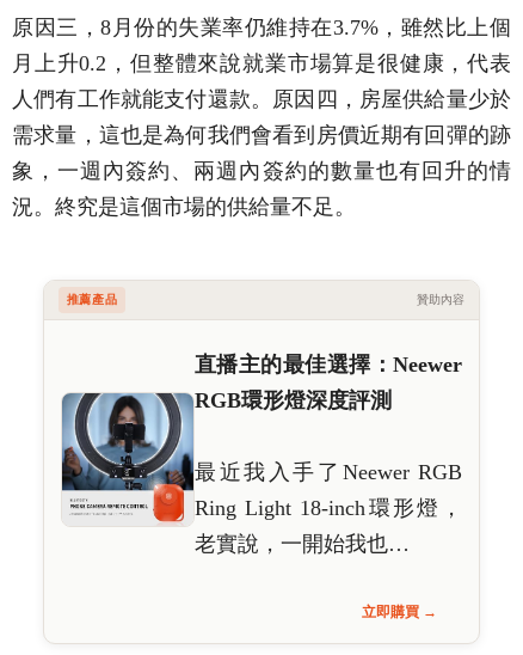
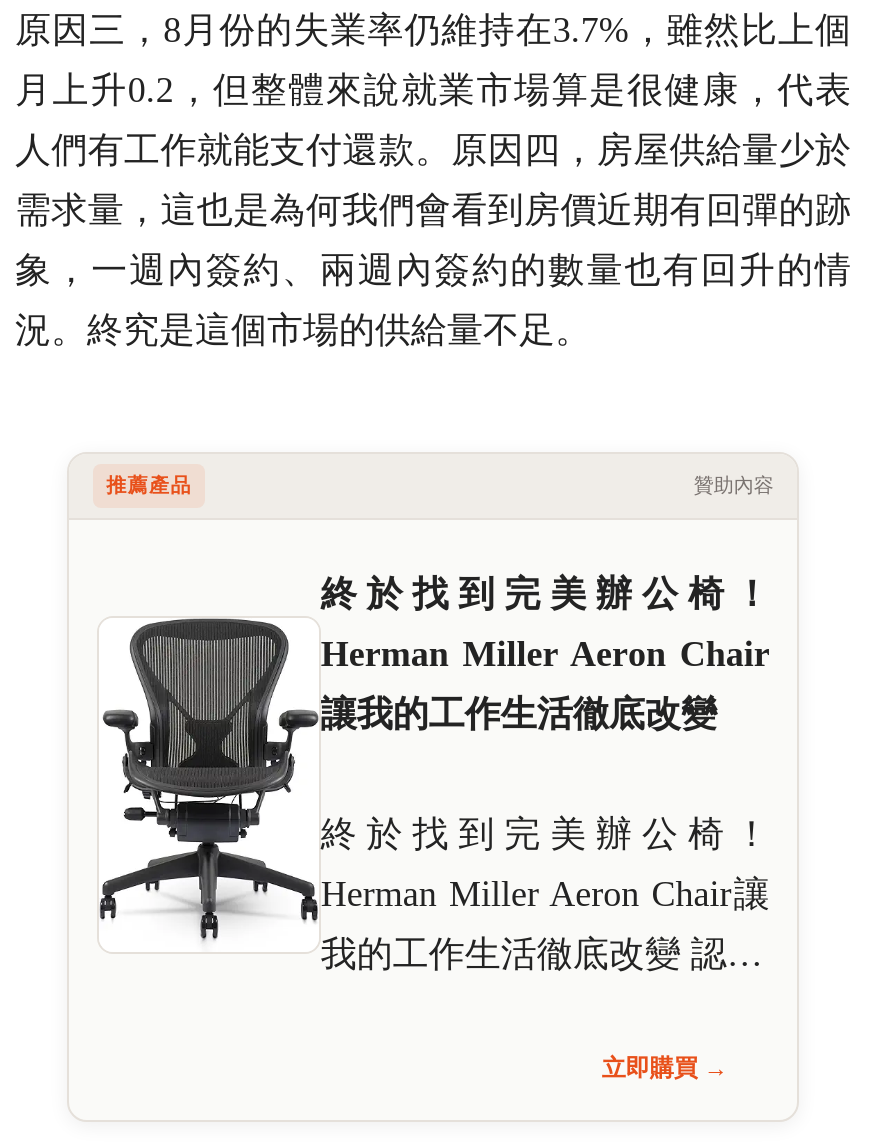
- [image]
- 直播主的最佳選擇：Neewer
- RGB環形燈深度評測
- 最近我入手了Neewer RGB
- Ring Light 18-inch環形燈，
- 老實說，一開始我也…
+ [image]
+ 終於找到完美辦公椅！
+ Herman Miller Aeron Chair
+ 讓我的工作生活徹底改變
+ 終於找到完美辦公椅！
+ Herman Miller Aeron Chair讓
+ 我的工作生活徹底改變 認…
